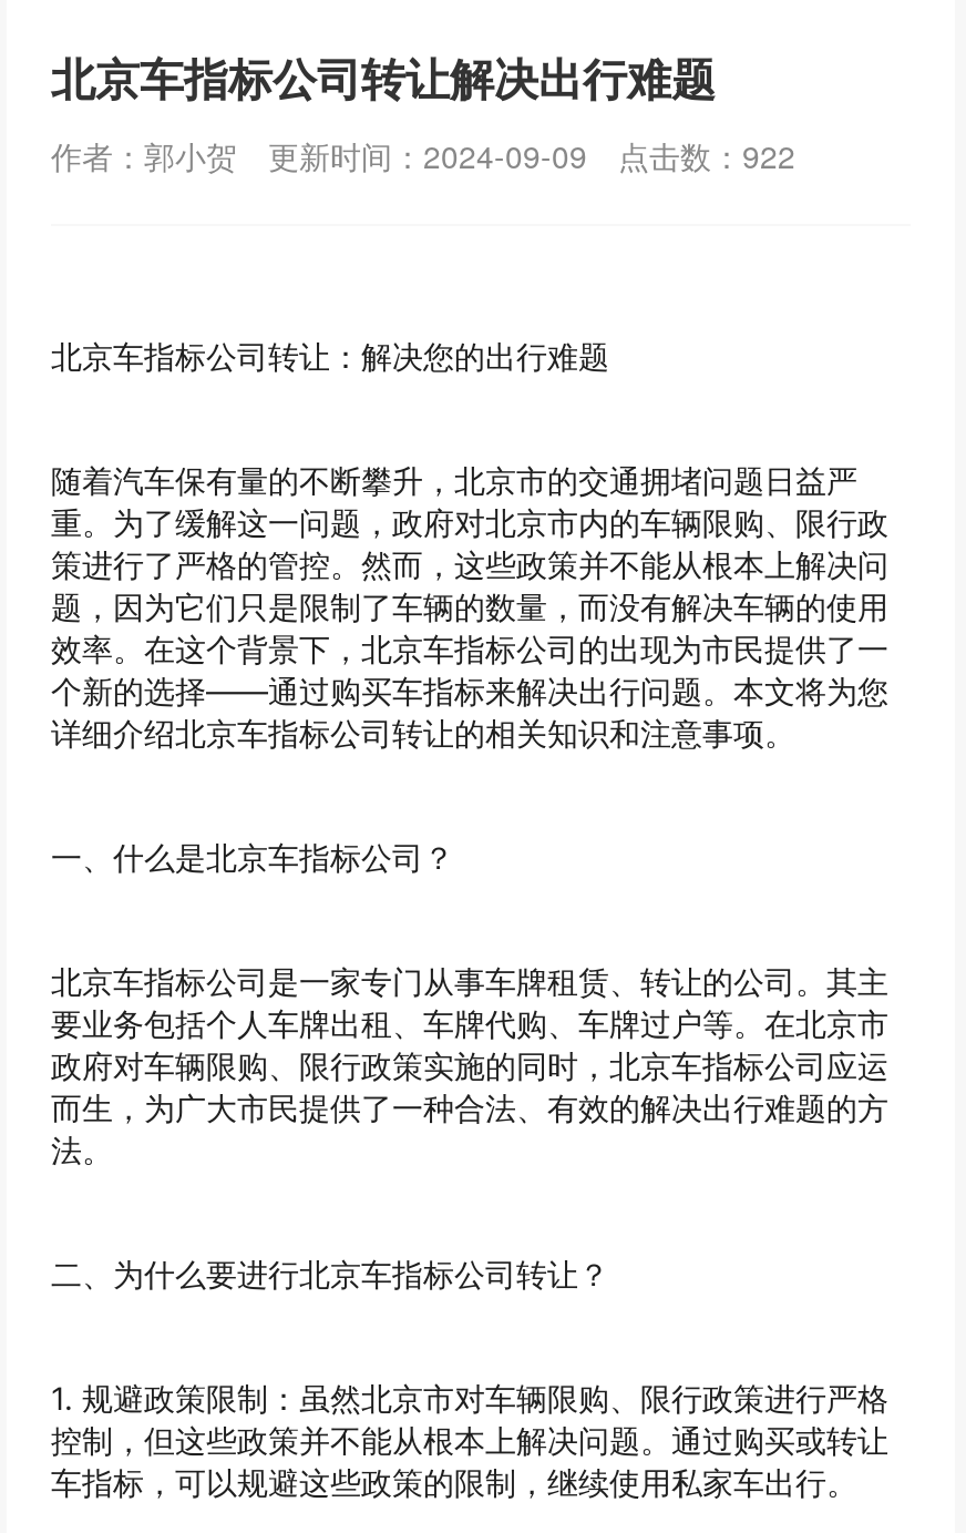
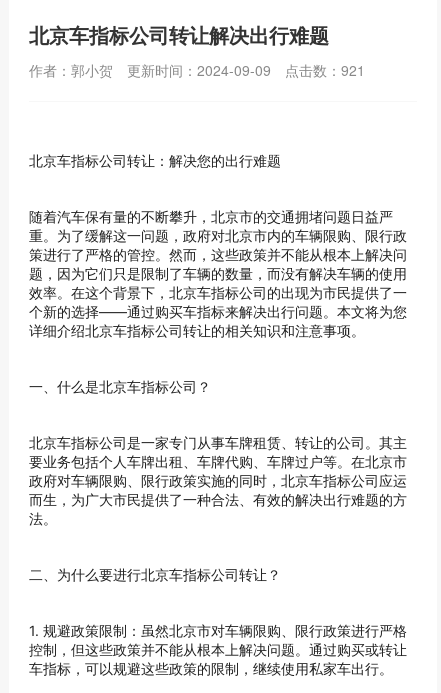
- 作者：郭小贺 更新时间：2024-09-09 点击数：922
+ 作者：郭小贺 更新时间：2024-09-09 点击数：921
